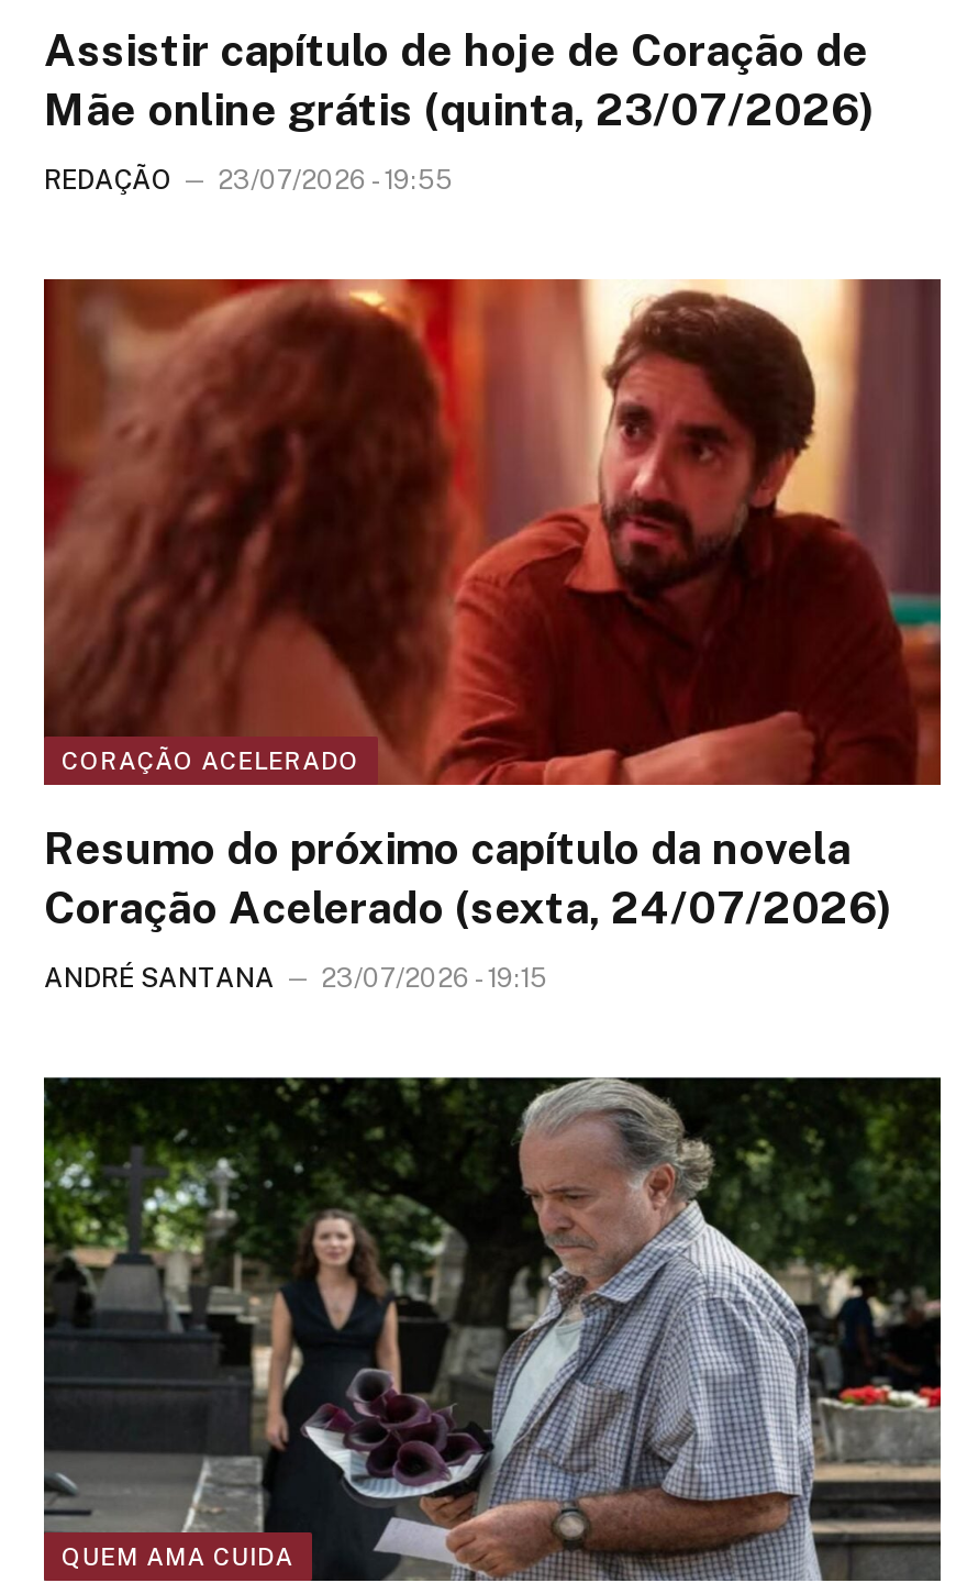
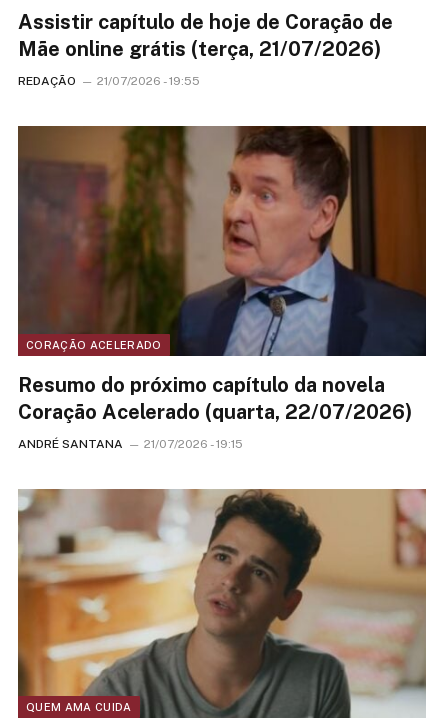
- Mãe online grátis (quinta, 23/07/2026)
+ Mãe online grátis (terça, 21/07/2026)

- REDAÇÃO 23/07/2026 - 19:55
+ REDAÇÃO 21/07/2026 - 19:55

- [image]
+ [image]

- Coração Acelerado (sexta, 24/07/2026)
+ Coração Acelerado (quarta, 22/07/2026)

- ANDRÉ SANTANA 23/07/2026 - 19:15
+ ANDRÉ SANTANA 21/07/2026 - 19:15

- [image]
+ [image]
